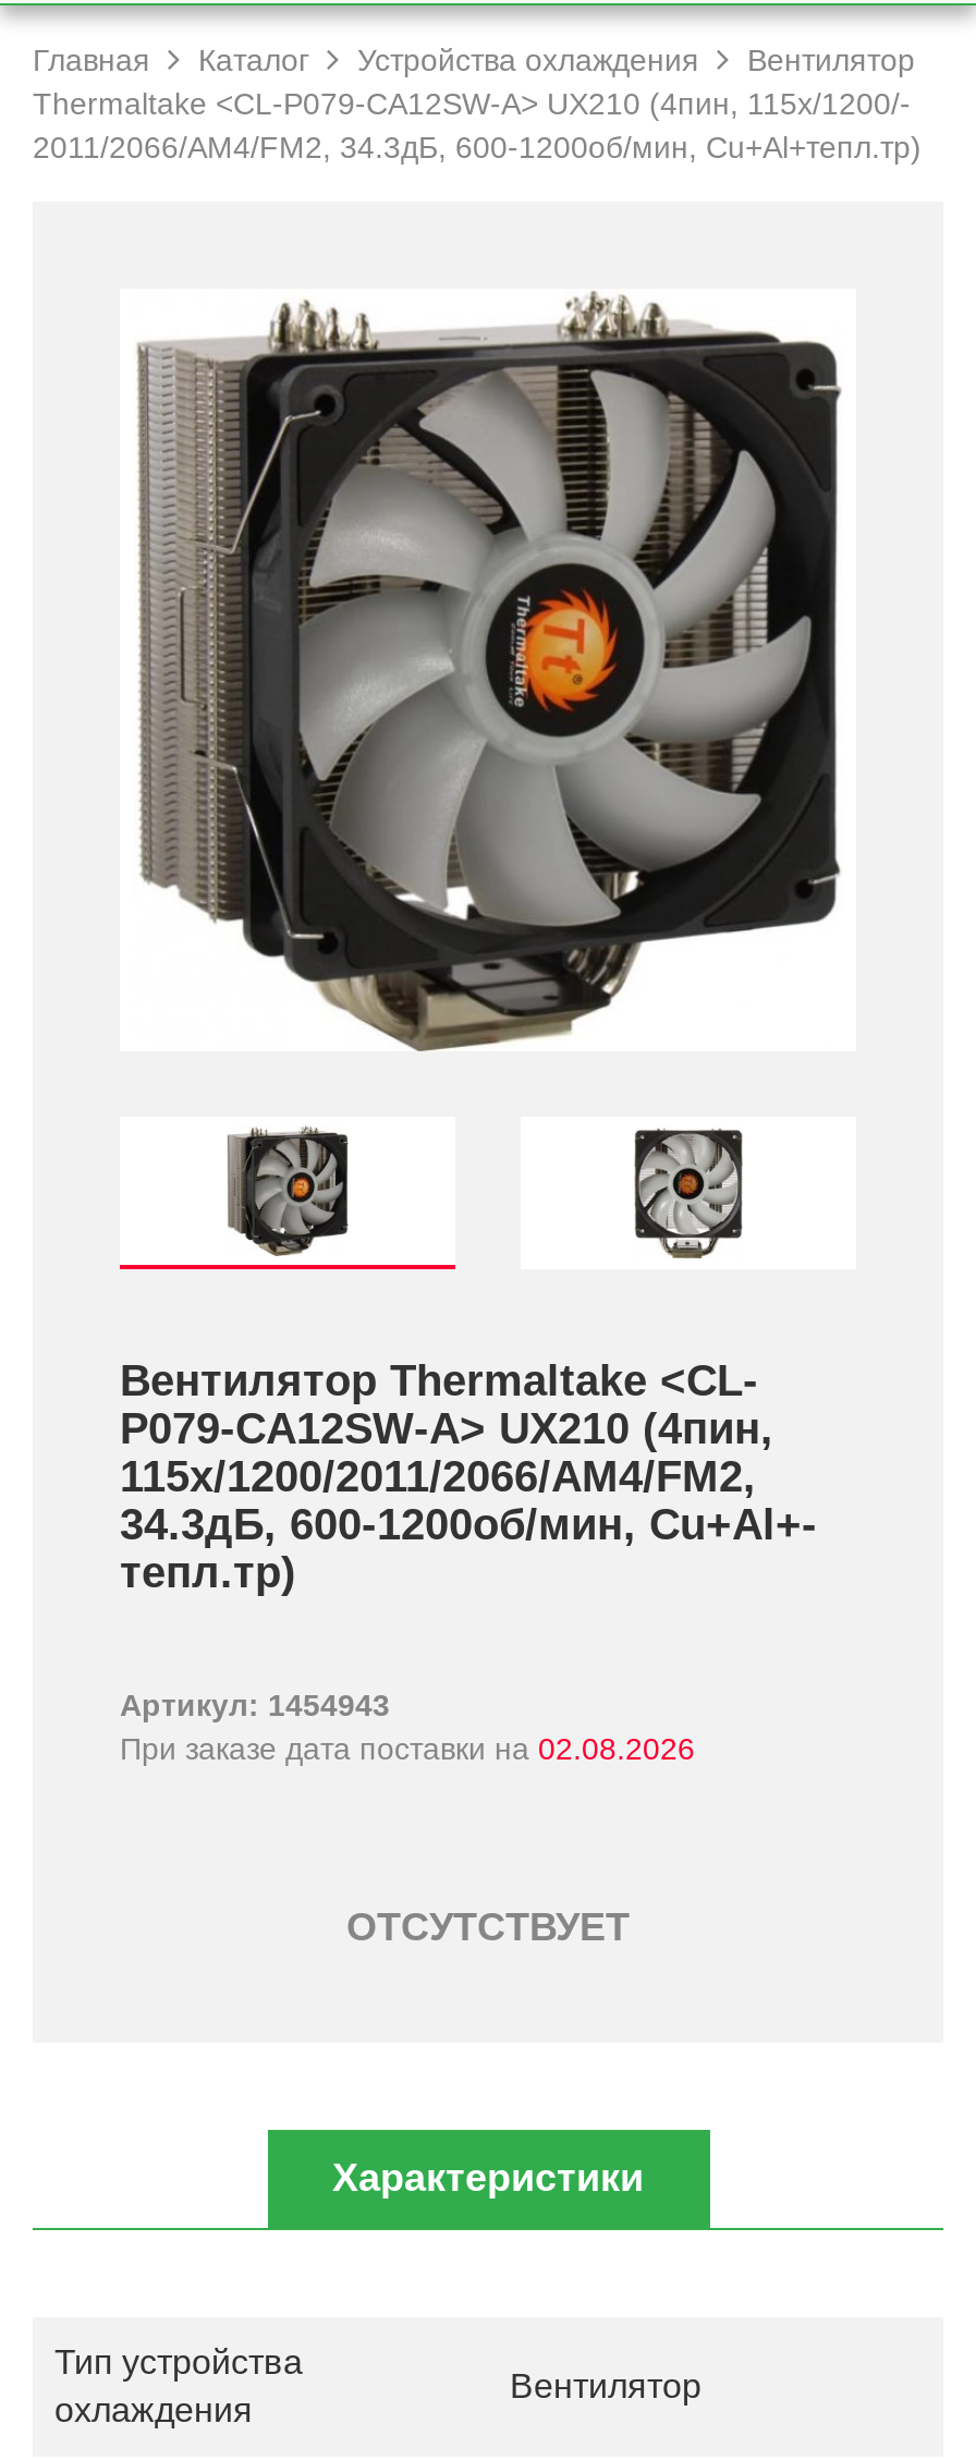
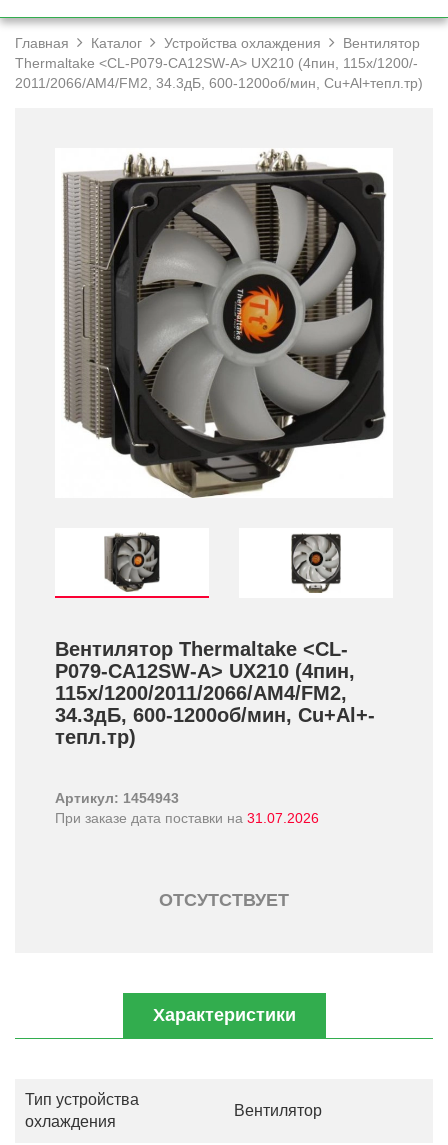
- При заказе дата поставки на 02.08.2026
+ При заказе дата поставки на 31.07.2026
